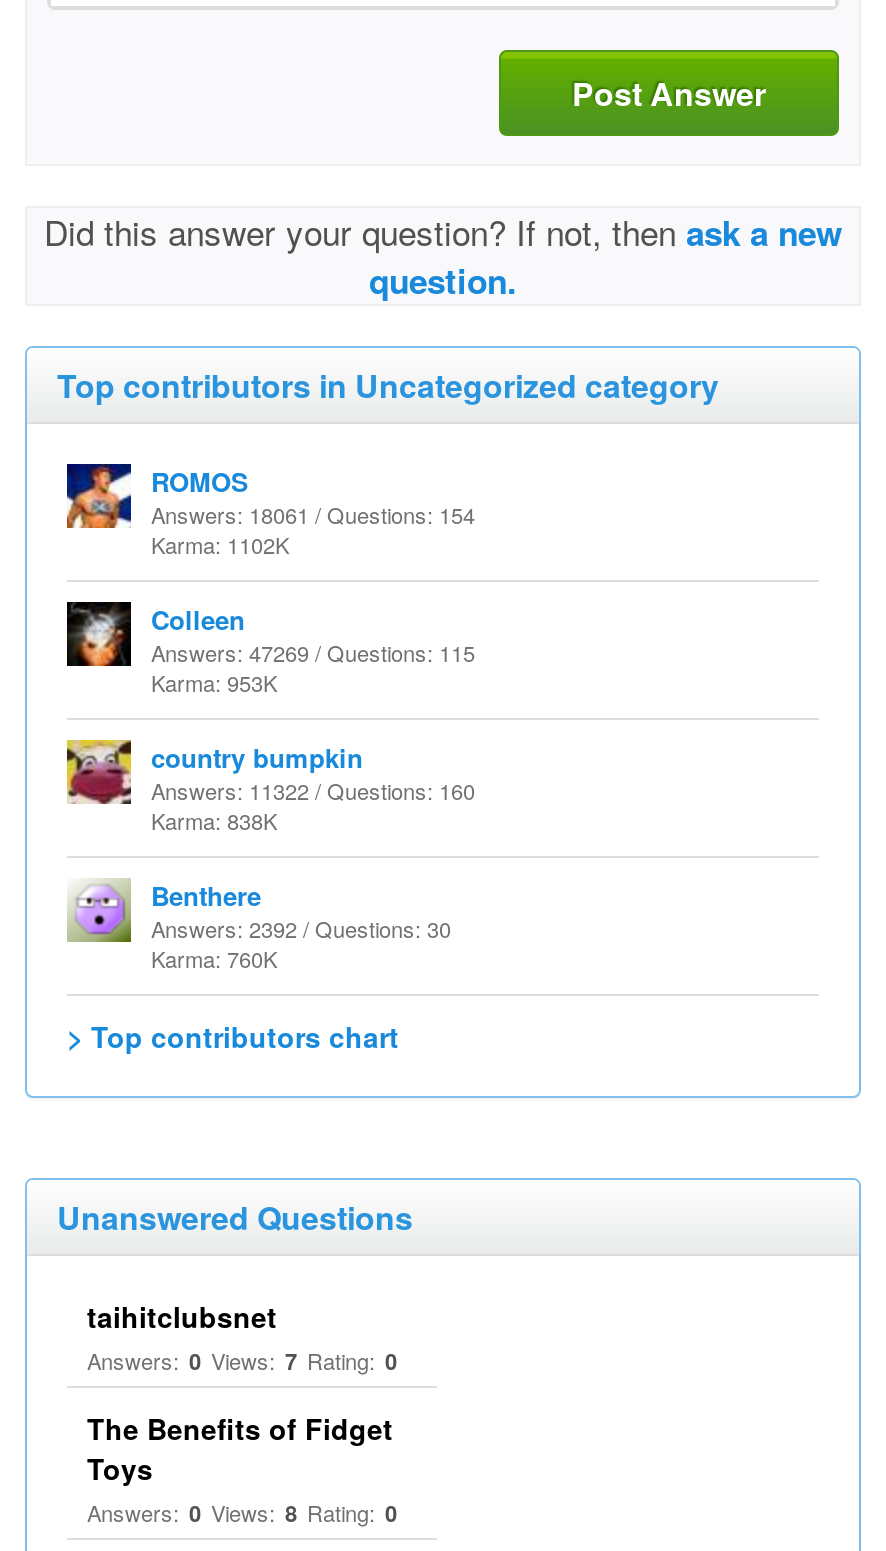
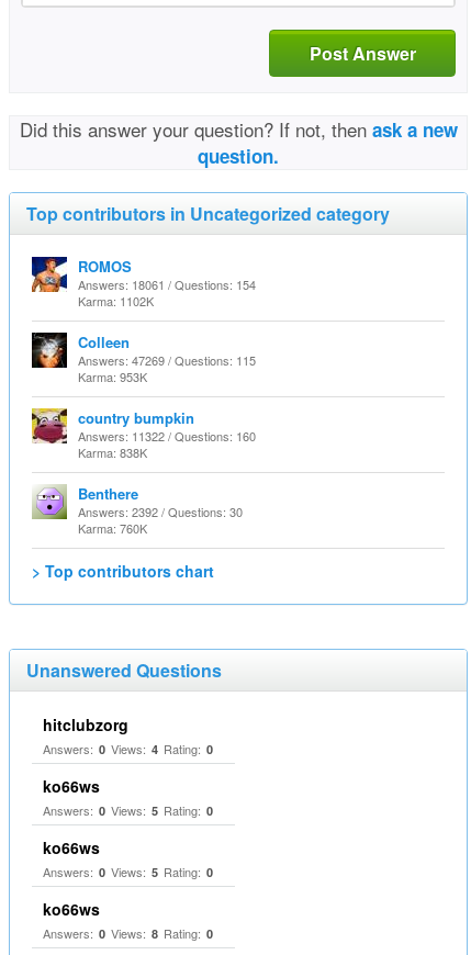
- taihitclubsnet
- Answers: 0 Views: 7 Rating: 0
- The Benefits of Fidget
- Toys
+ hitclubzorg
+ Answers: 0 Views: 4 Rating: 0
+ ko66ws
+ Answers: 0 Views: 5 Rating: 0
+ ko66ws
+ Answers: 0 Views: 5 Rating: 0
+ ko66ws
